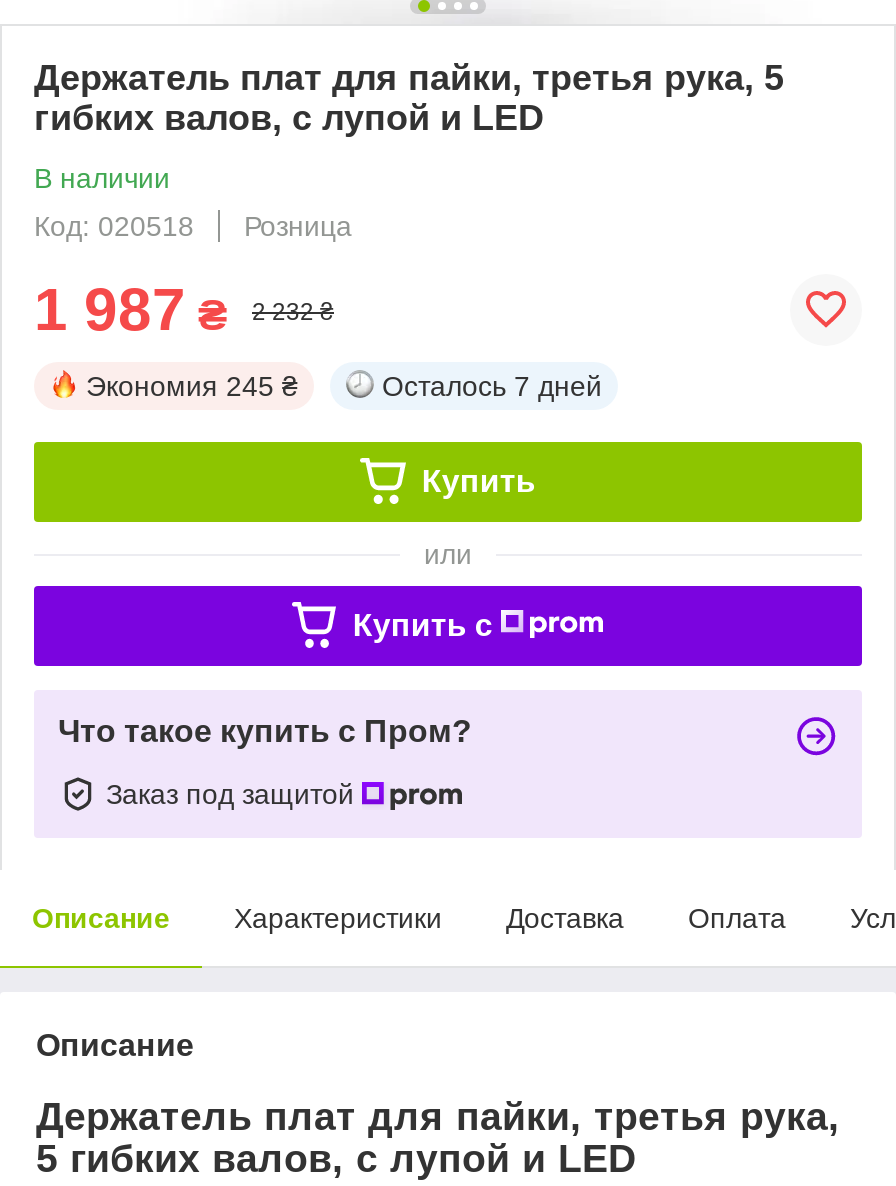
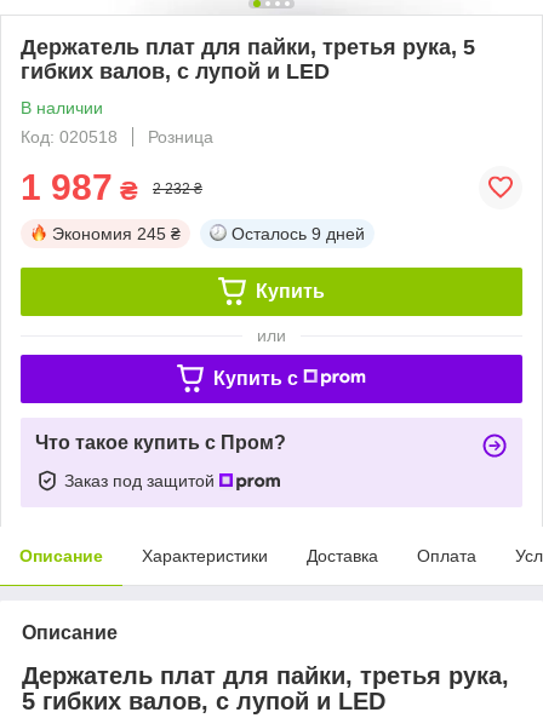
- Осталось 7 дней
+ Осталось 9 дней
